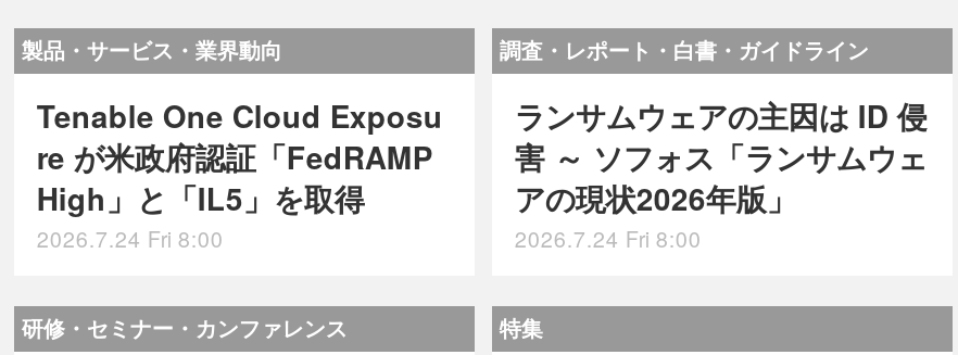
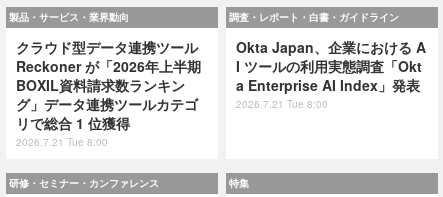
- Tenable One Cloud Exposu
- re が米政府認証「FedRAMP
- High」と「IL5」を取得
- 2026.7.24 Fri 8:00
+ クラウド型データ連携ツール
+ Reckoner が「2026年上半期
+ BOXIL資料請求数ランキン
+ グ」データ連携ツールカテゴ
+ リで総合 1 位獲得
+ 2026.7.21 Tue 8:00

- ランサムウェアの主因は ID 侵
- 害 ～ ソフォス「ランサムウェ
- アの現状2026年版」
- 2026.7.24 Fri 8:00
+ Okta Japan、企業における A
+ I ツールの利用実態調査「Okt
+ a Enterprise AI Index」発表
+ 2026.7.21 Tue 8:00
